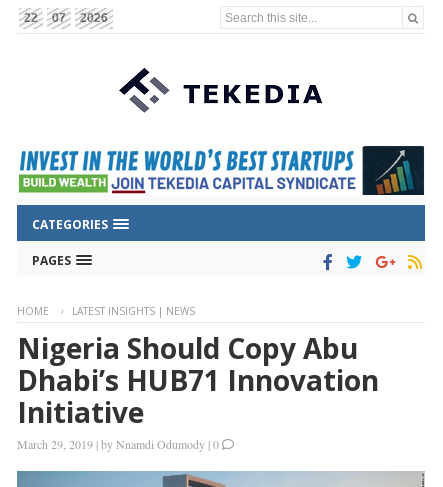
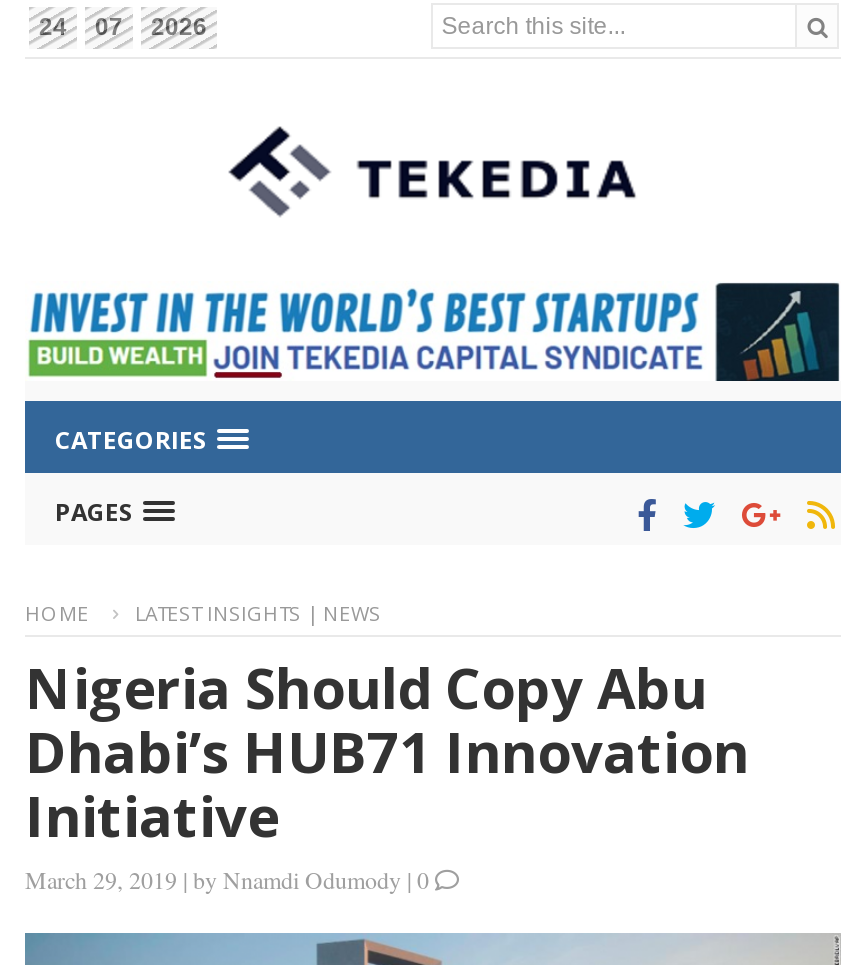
- 22 07 2026
+ 24 07 2026
